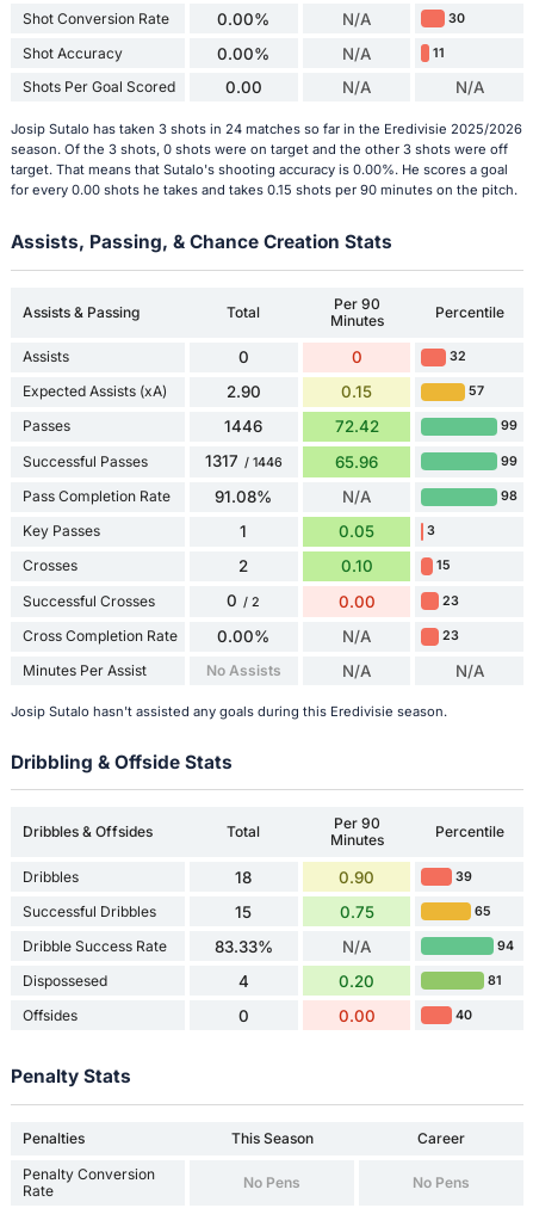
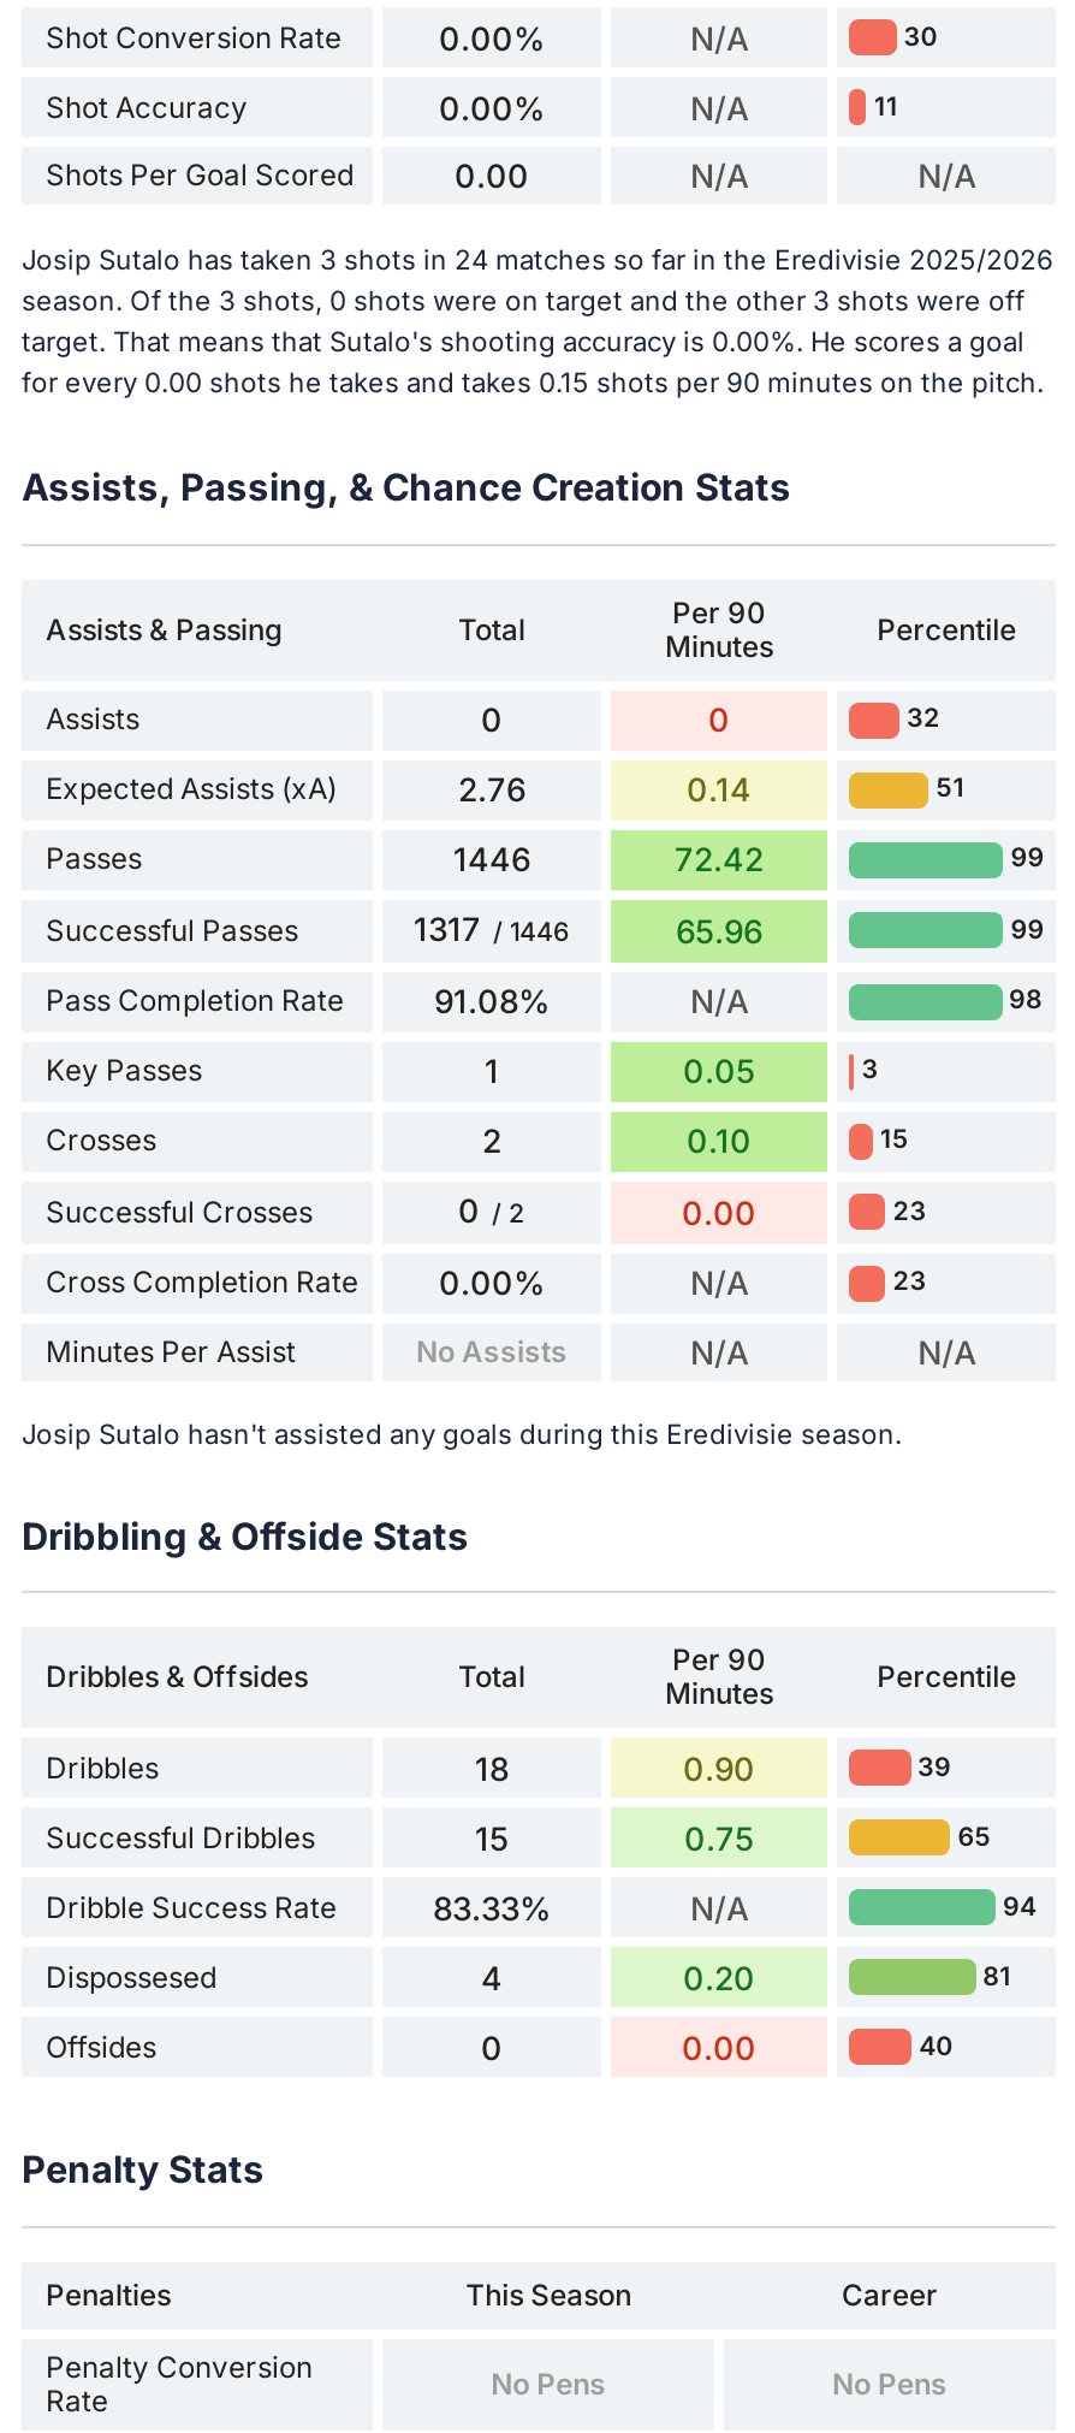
- 2.90
+ 2.76

- 0.15
+ 0.14

- 57
+ 51
